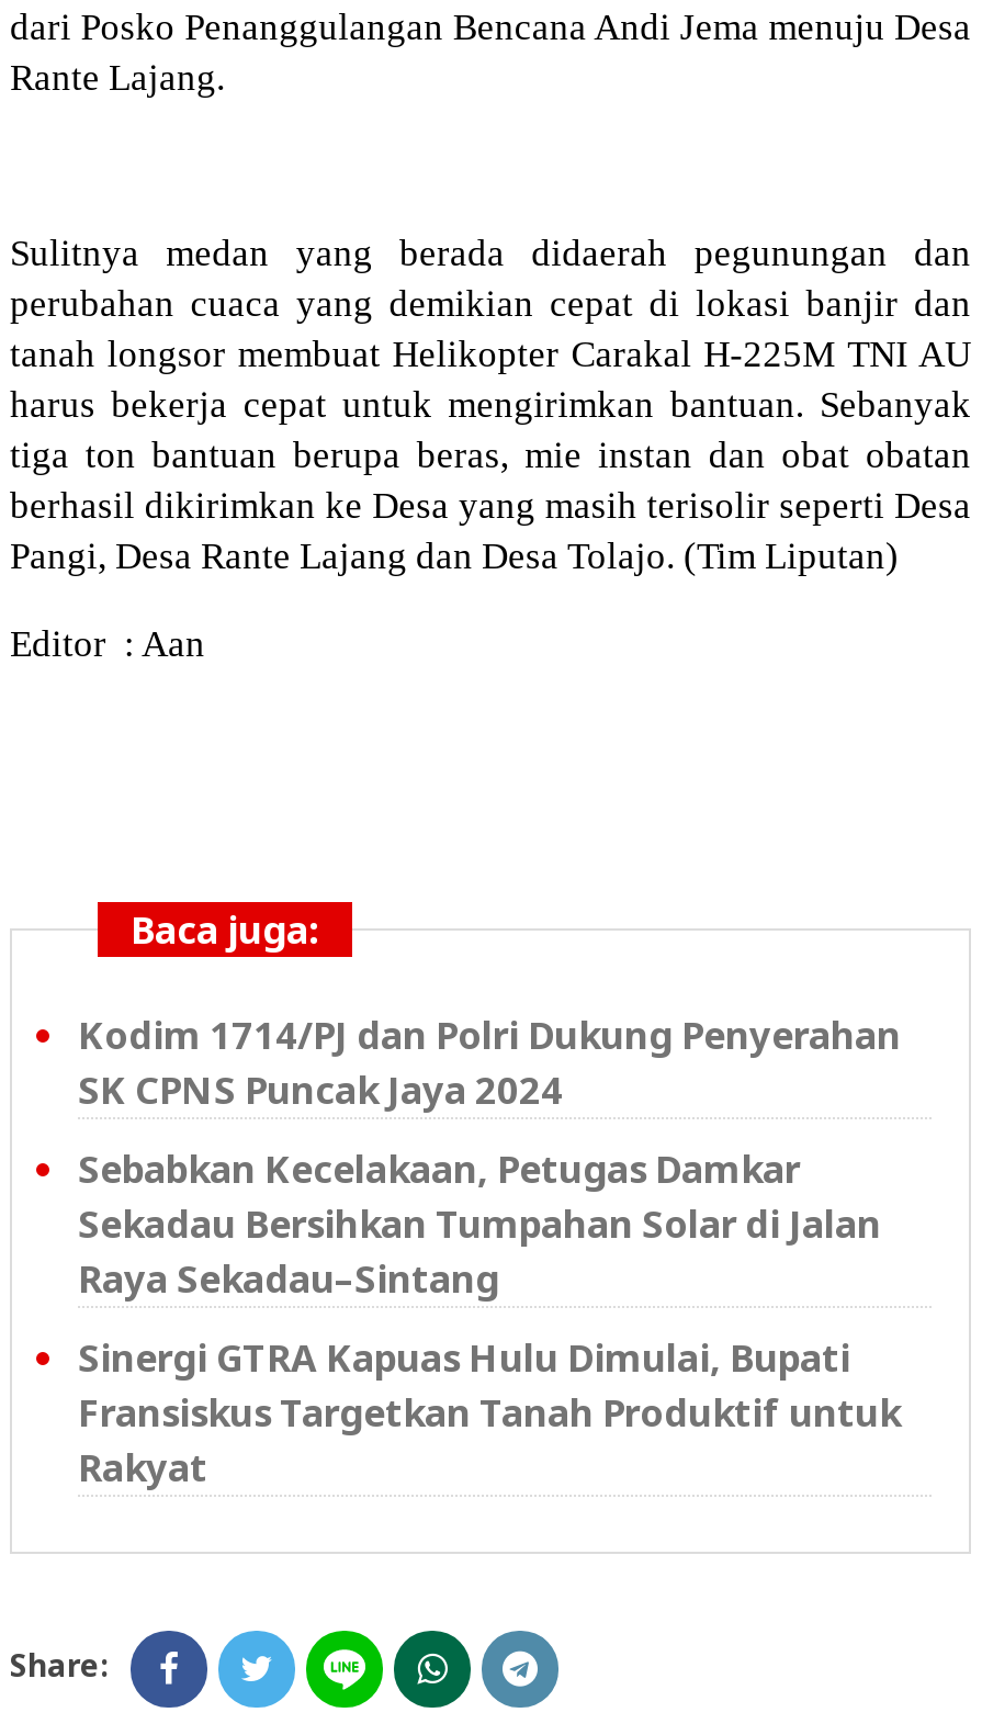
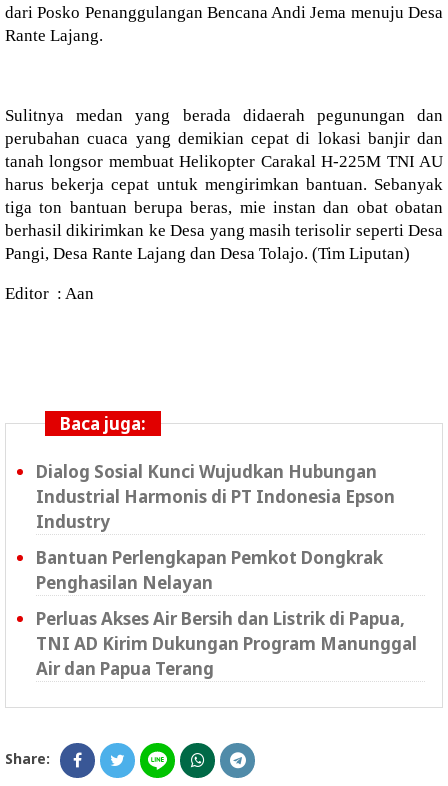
- Kodim 1714/PJ dan Polri Dukung Penyerahan
- SK CPNS Puncak Jaya 2024
+ Dialog Sosial Kunci Wujudkan Hubungan
+ Industrial Harmonis di PT Indonesia Epson
+ Industry

- Sebabkan Kecelakaan, Petugas Damkar
- Sekadau Bersihkan Tumpahan Solar di Jalan
- Raya Sekadau–Sintang
+ Bantuan Perlengkapan Pemkot Dongkrak
+ Penghasilan Nelayan

- Sinergi GTRA Kapuas Hulu Dimulai, Bupati
- Fransiskus Targetkan Tanah Produktif untuk
- Rakyat
+ Perluas Akses Air Bersih dan Listrik di Papua,
+ TNI AD Kirim Dukungan Program Manunggal
+ Air dan Papua Terang
